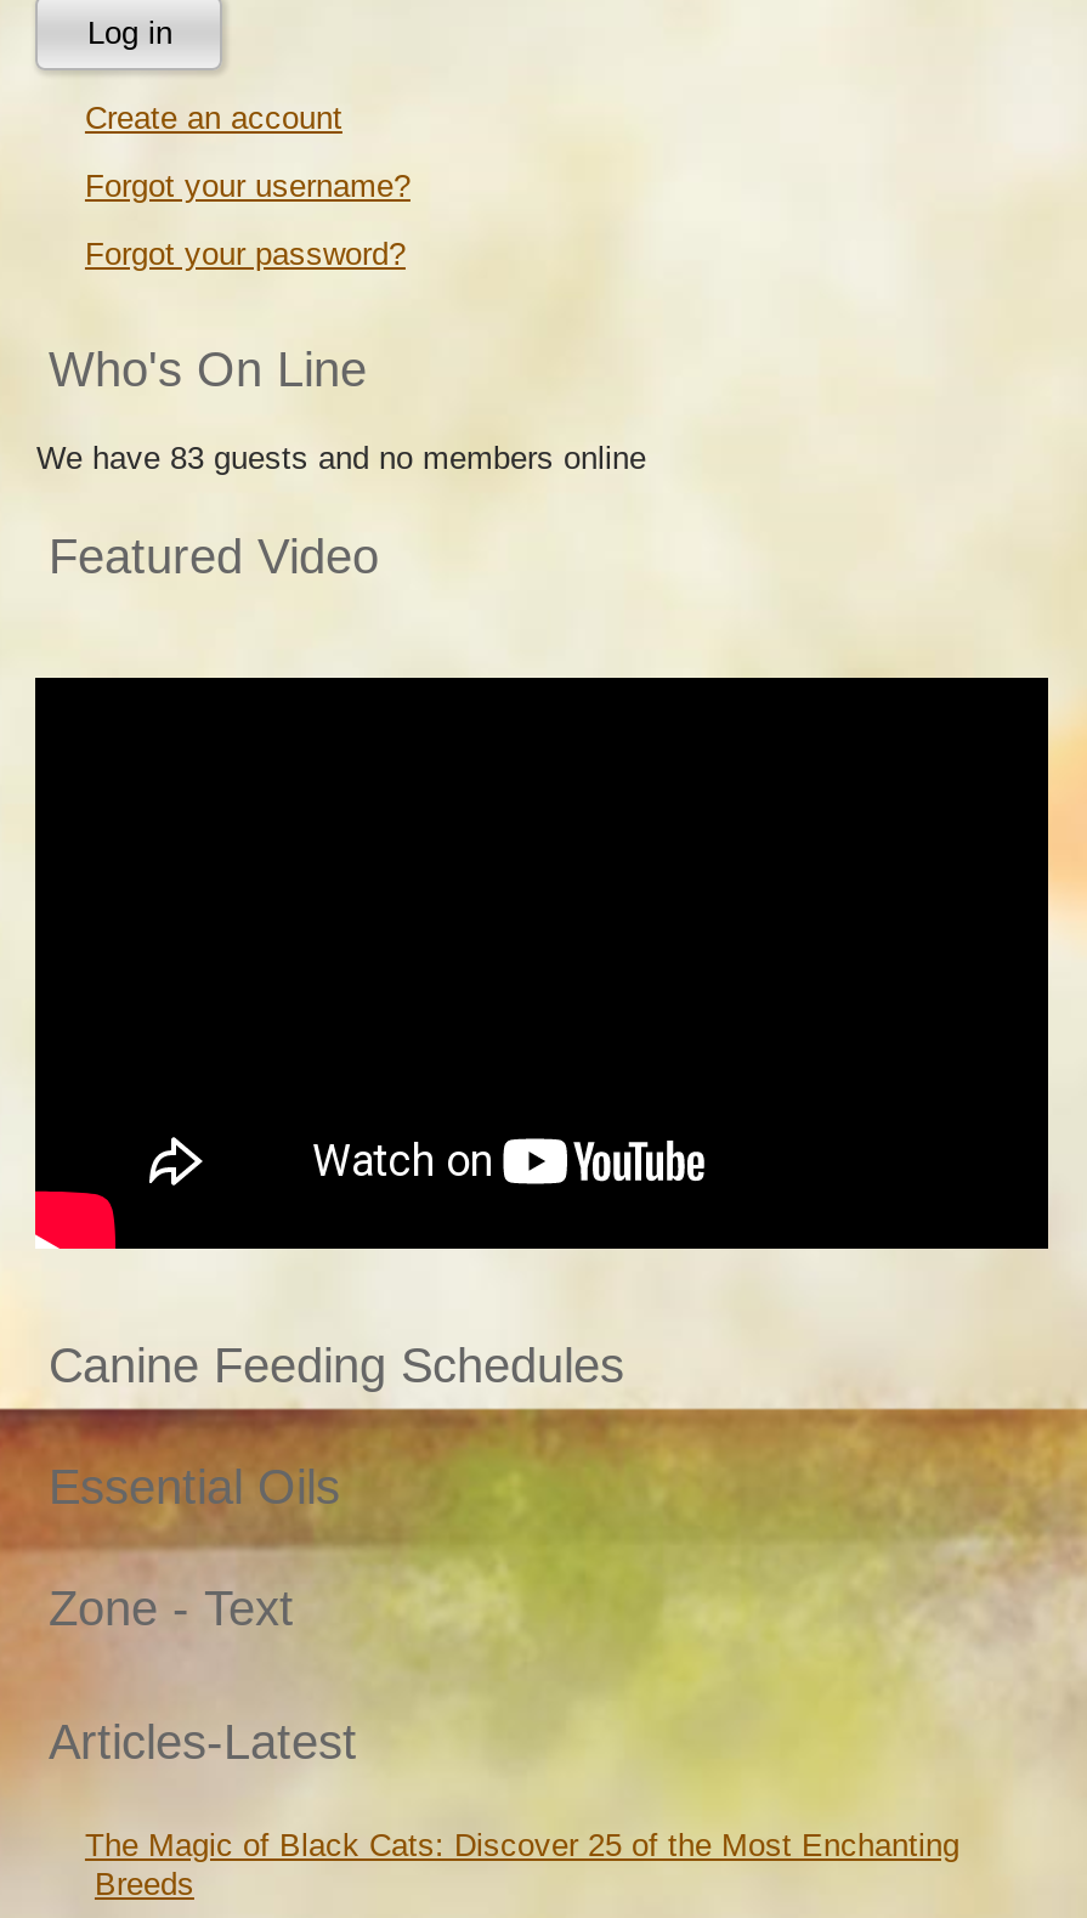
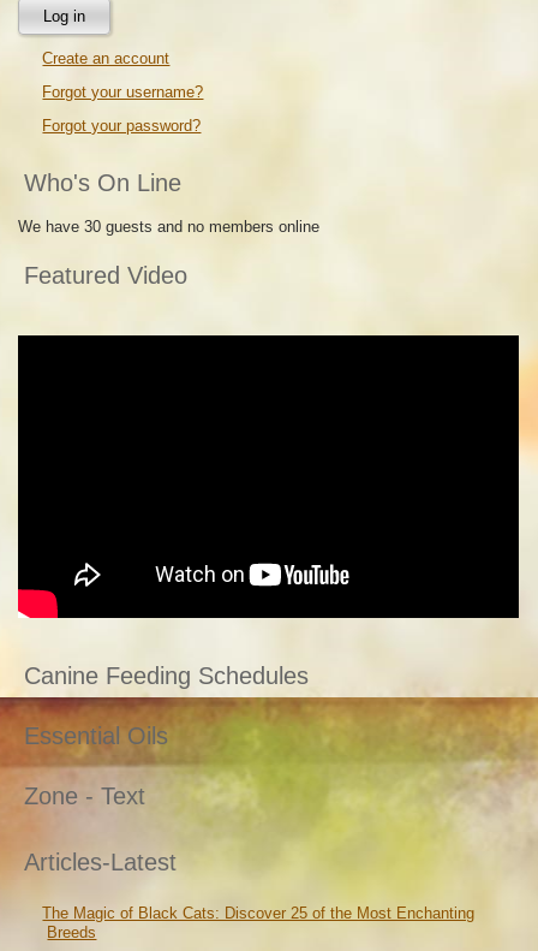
- We have 83 guests and no members online
+ We have 30 guests and no members online
